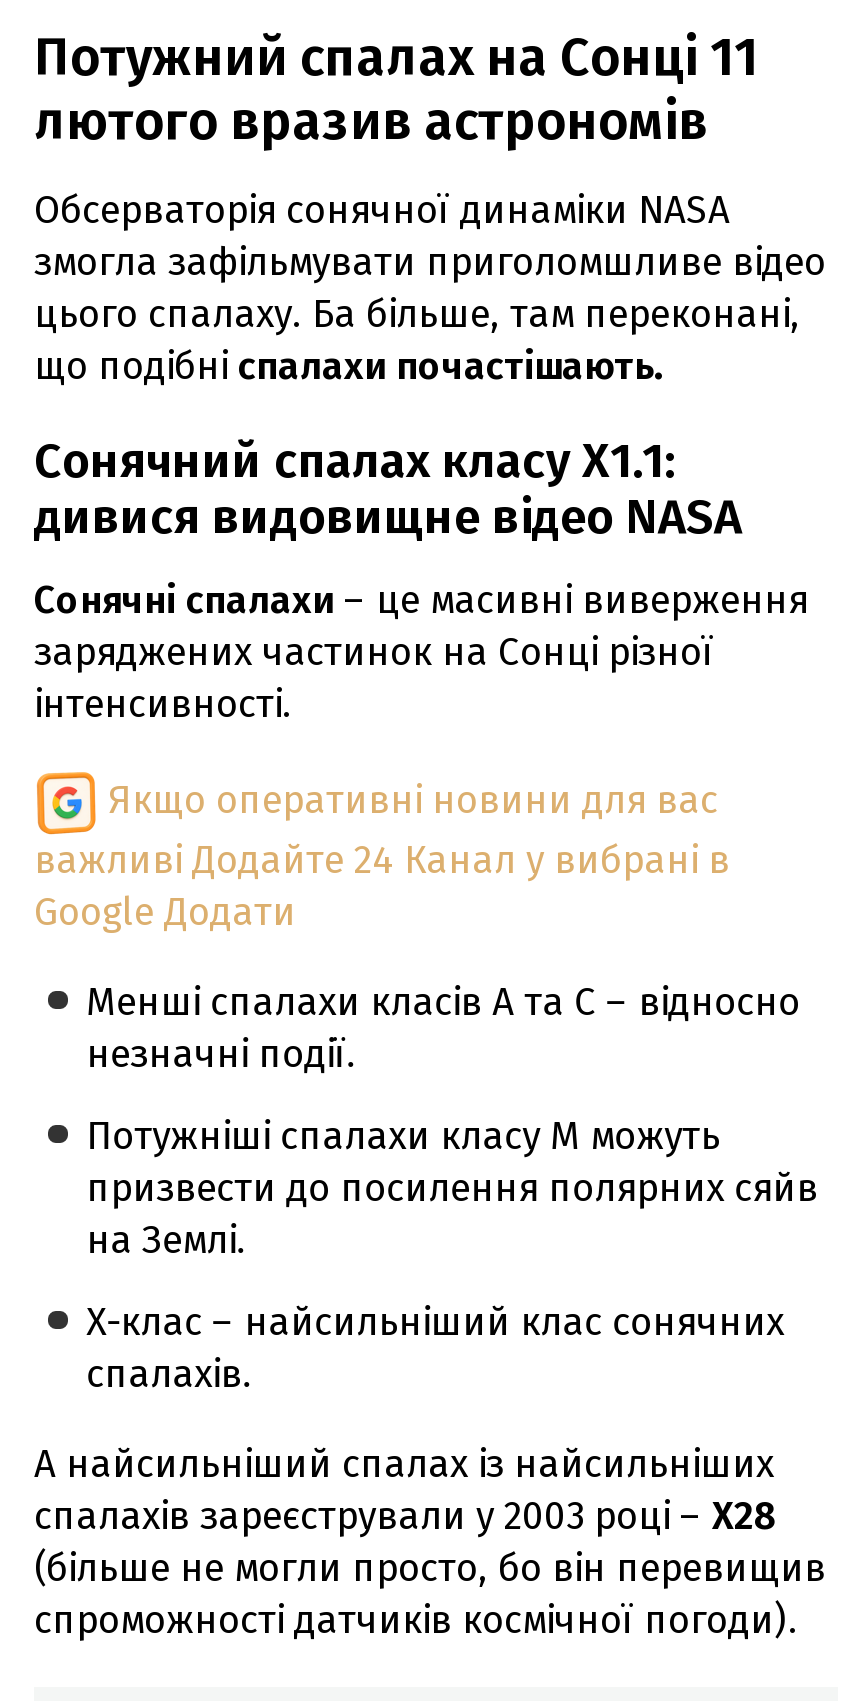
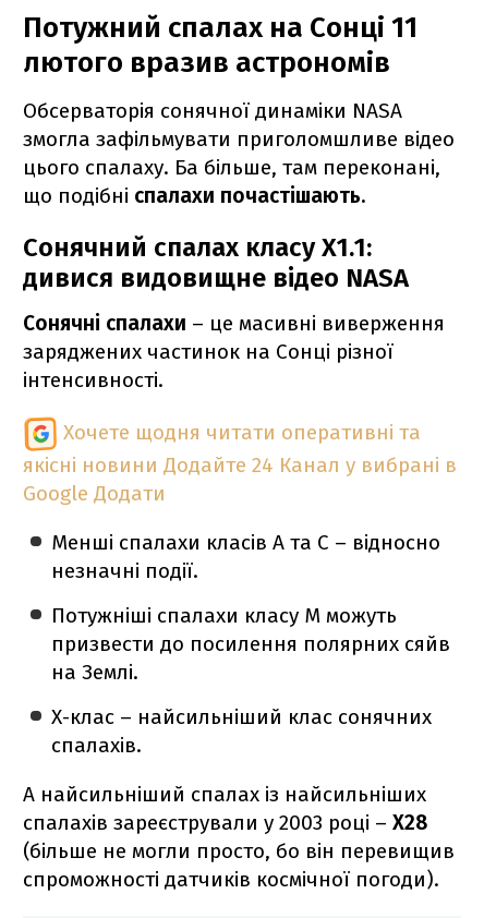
- Якщо оперативні новини для вас
- важливі Додайте 24 Канал у вибрані в
+ Хочете щодня читати оперативні та
+ якісні новини Додайте 24 Канал у вибрані в
